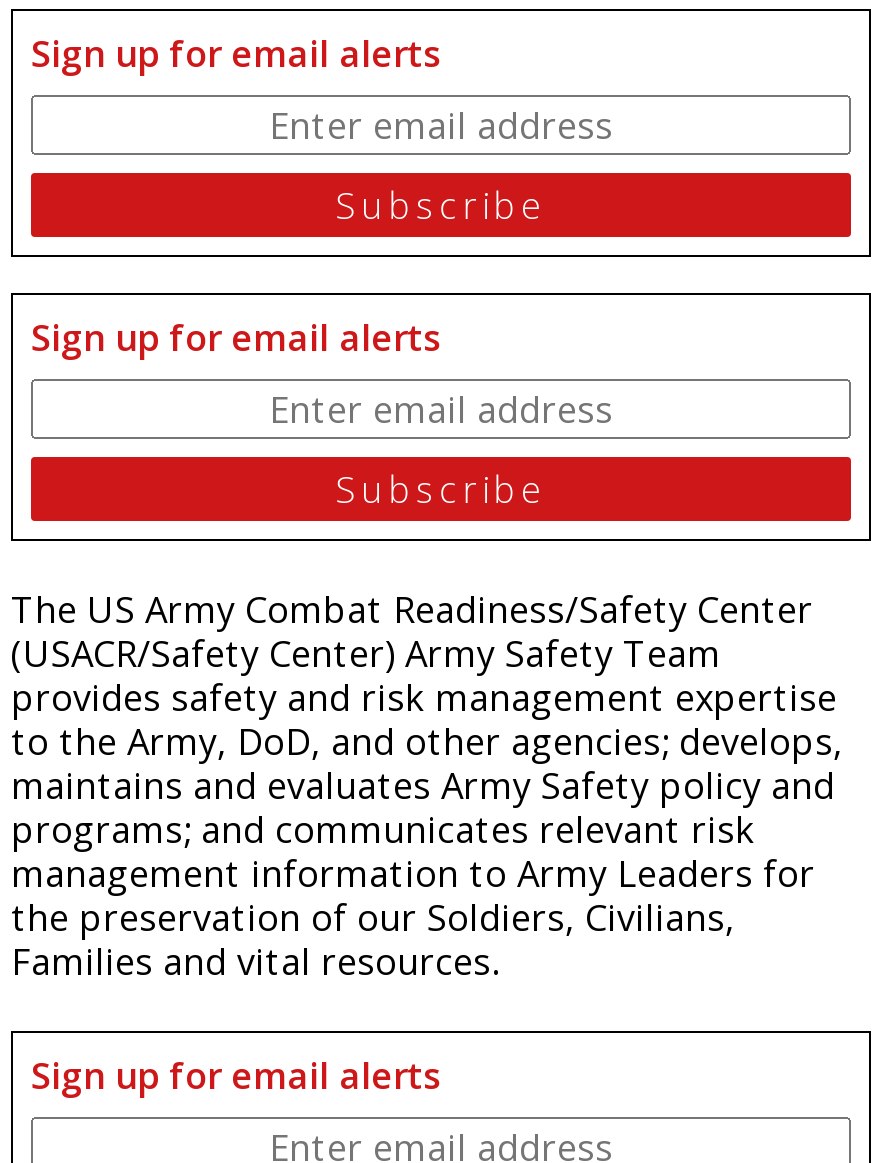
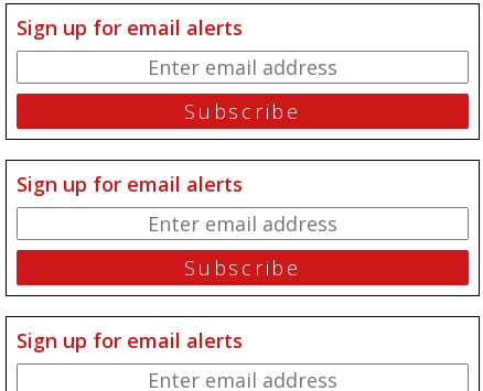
- The US Army Combat Readiness/Safety Center
- (USACR/Safety Center) Army Safety Team
- provides safety and risk management expertise
- to the Army, DoD, and other agencies; develops,
- maintains and evaluates Army Safety policy and
- programs; and communicates relevant risk
- management information to Army Leaders for
- the preservation of our Soldiers, Civilians,
- Families and vital resources.
